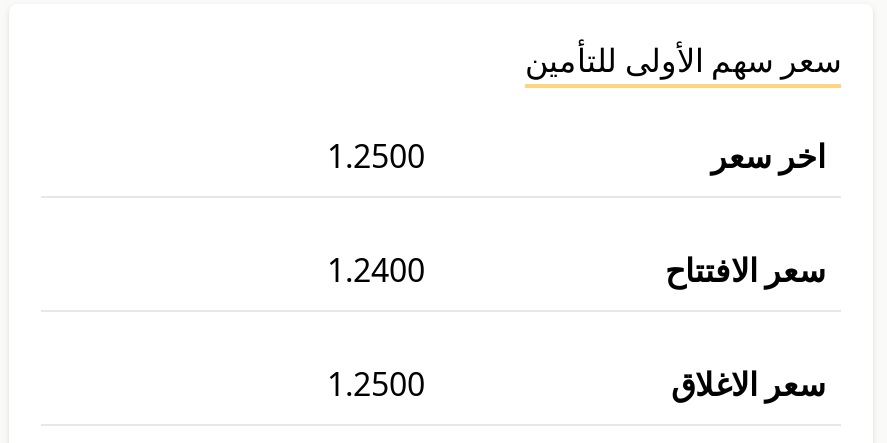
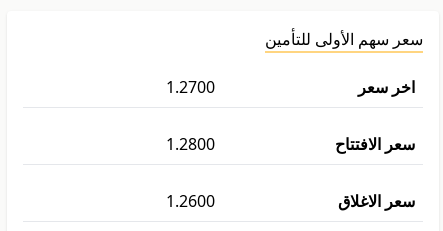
- 1.2500
+ 1.2700

- 1.2400
+ 1.2800

- 1.2500
+ 1.2600
